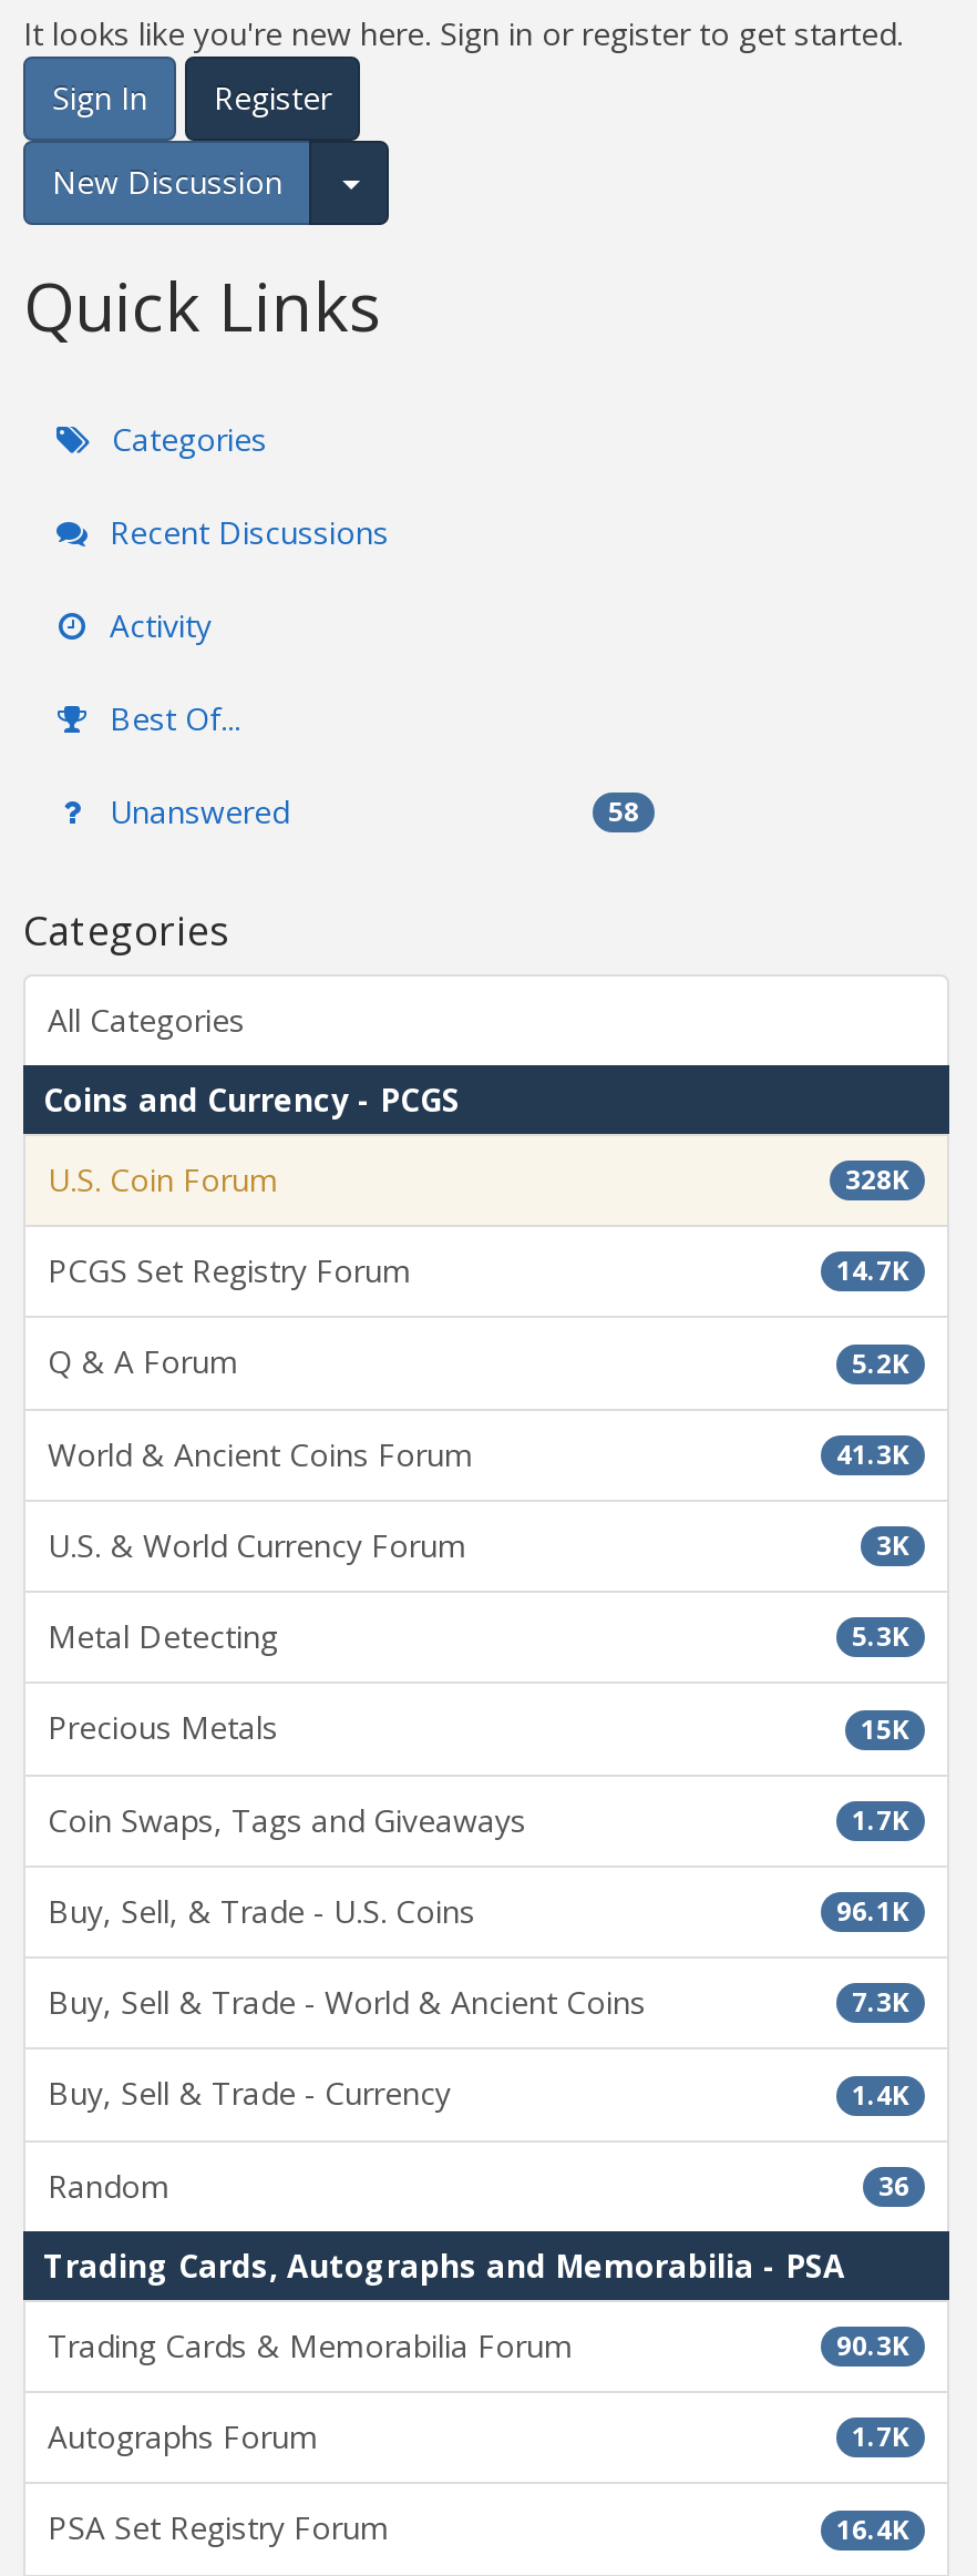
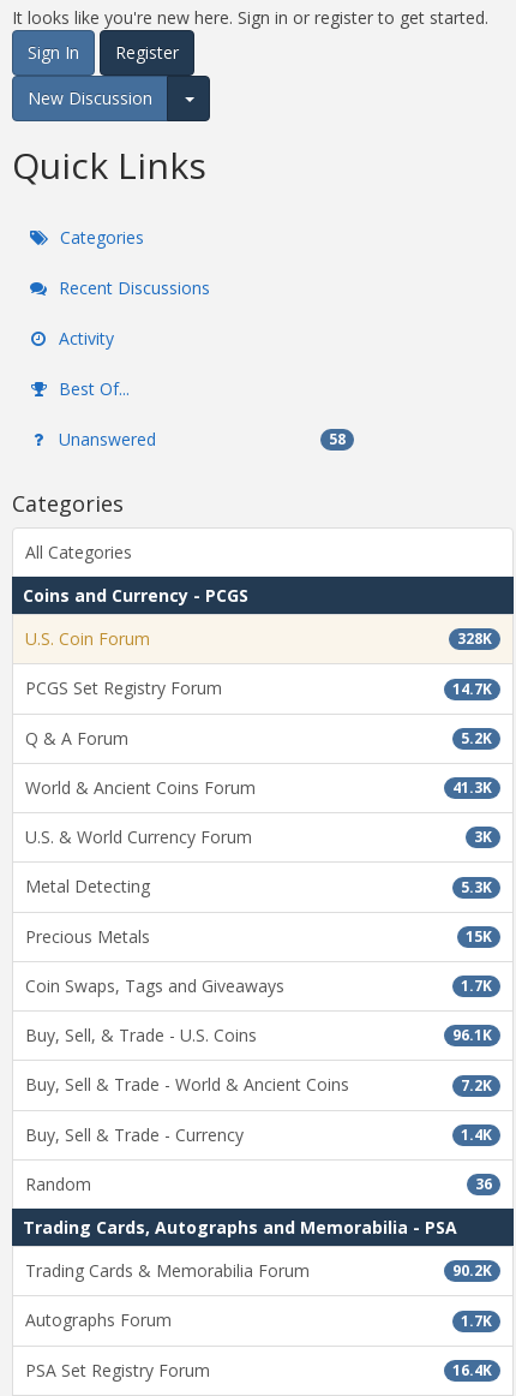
- 7.3K
+ 7.2K

- 90.3K
+ 90.2K
